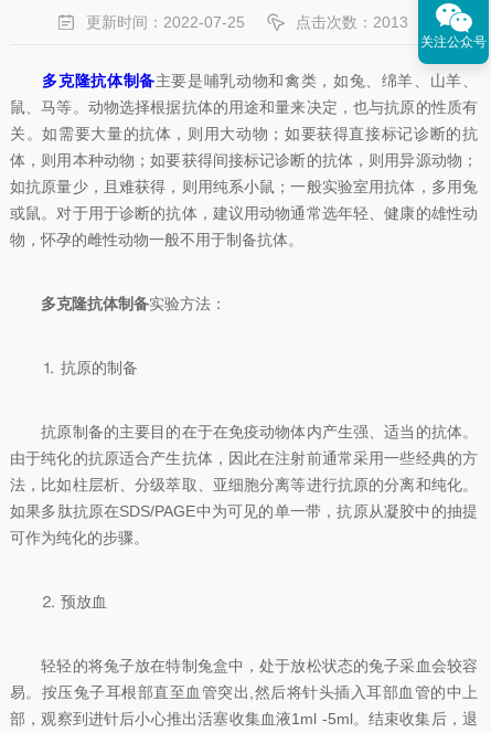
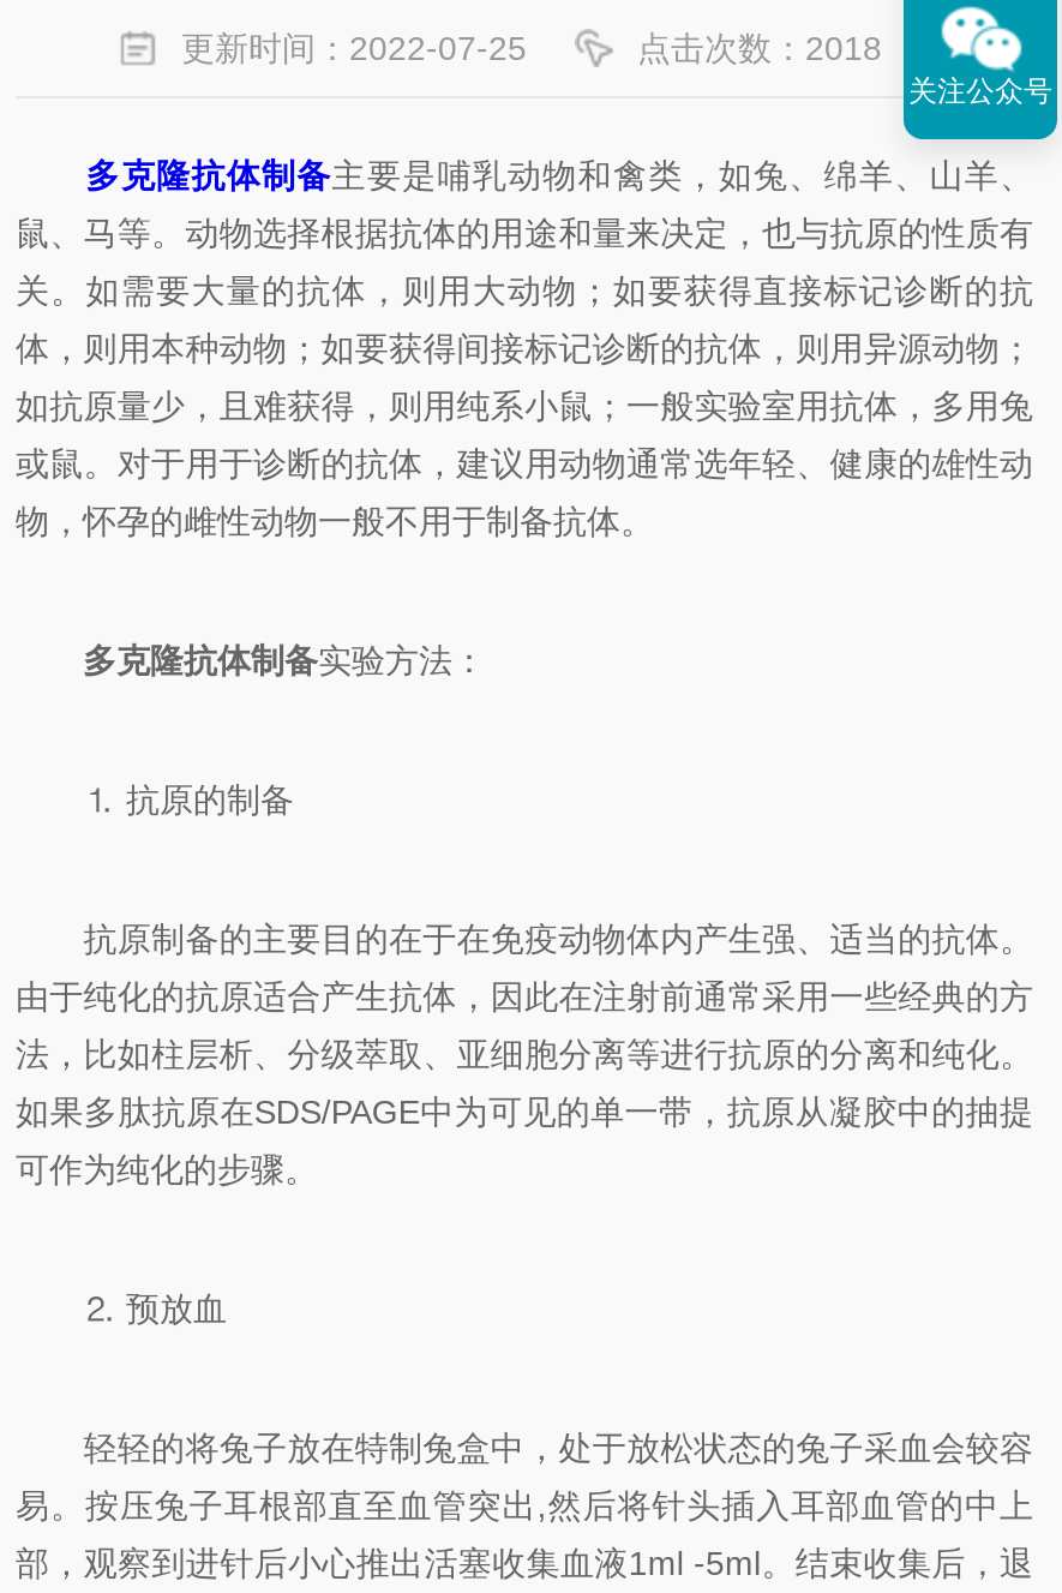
- 点击次数：2013
+ 点击次数：2018
